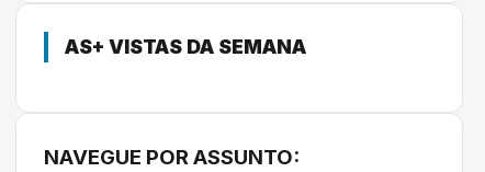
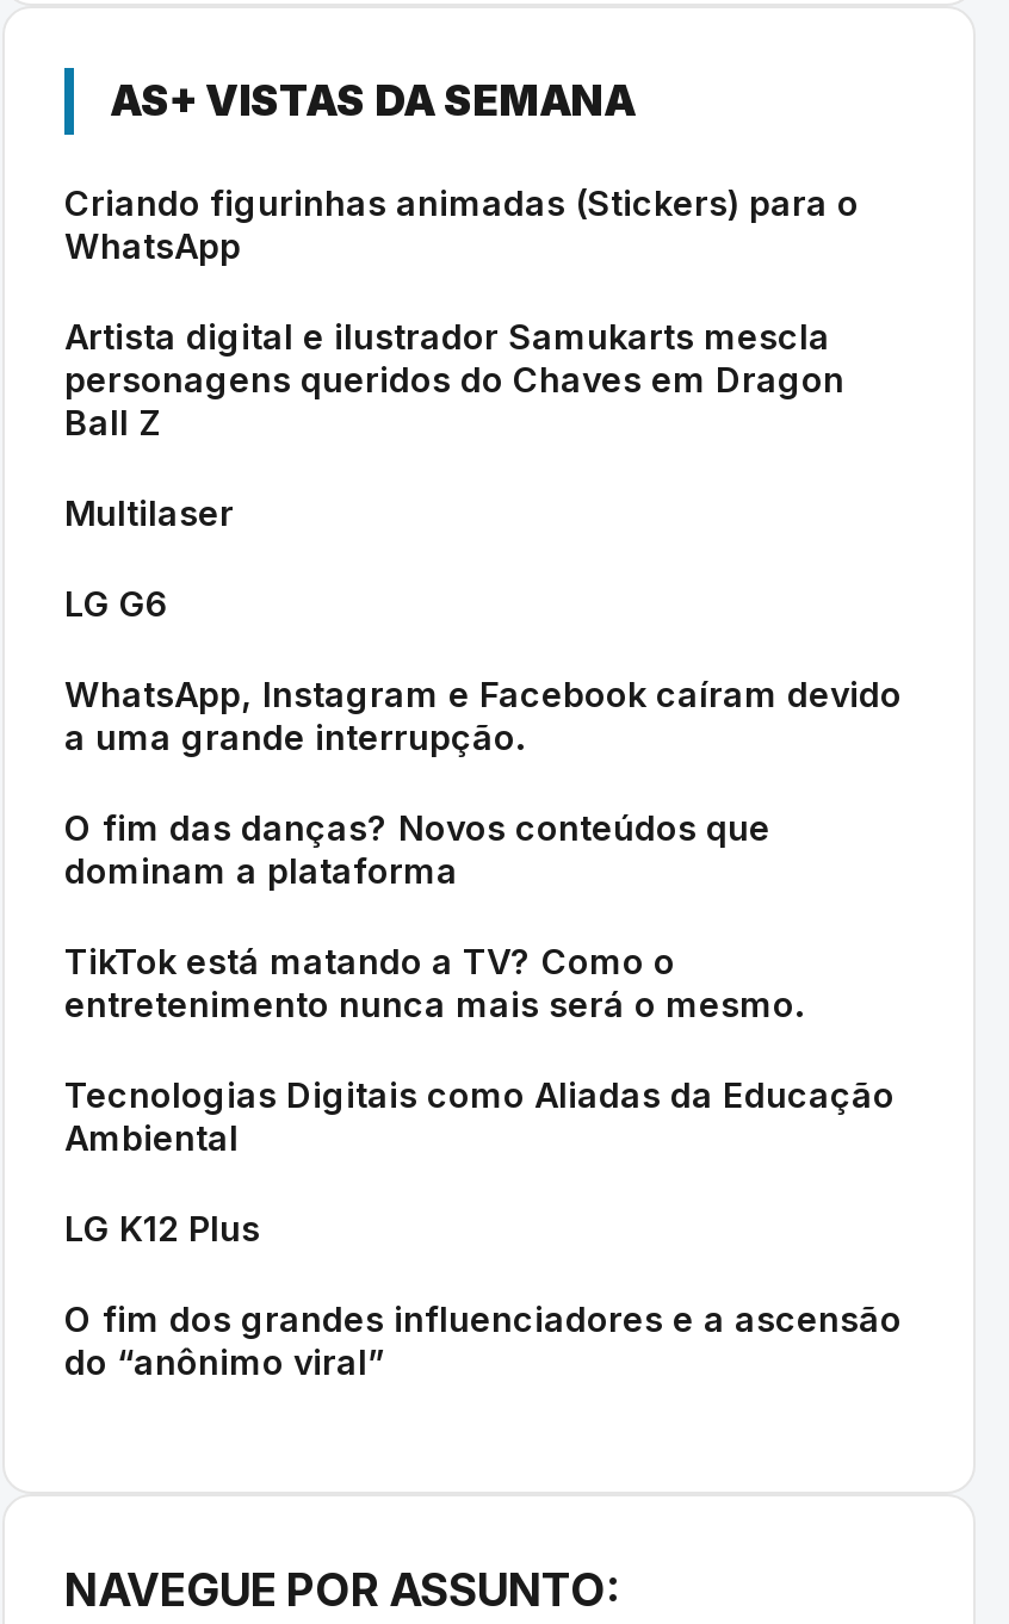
+ Criando figurinhas animadas (Stickers) para o
+ WhatsApp
+ Artista digital e ilustrador Samukarts mescla
+ personagens queridos do Chaves em Dragon
+ Ball Z
+ Multilaser
+ LG G6
+ WhatsApp, Instagram e Facebook caíram devido
+ a uma grande interrupção.
+ O fim das danças? Novos conteúdos que
+ dominam a plataforma
+ TikTok está matando a TV? Como o
+ entretenimento nunca mais será o mesmo.
+ Tecnologias Digitais como Aliadas da Educação
+ Ambiental
+ LG K12 Plus
+ O fim dos grandes influenciadores e a ascensão
+ do “anônimo viral”
